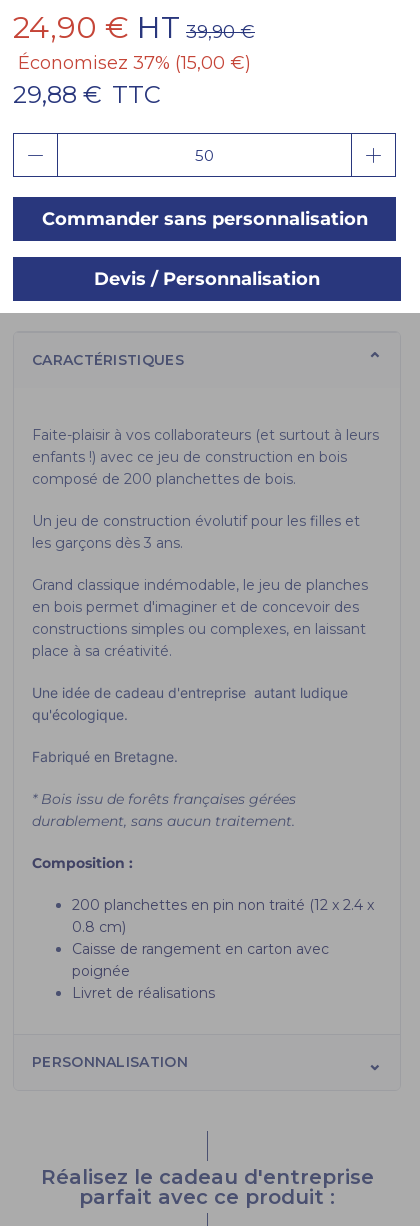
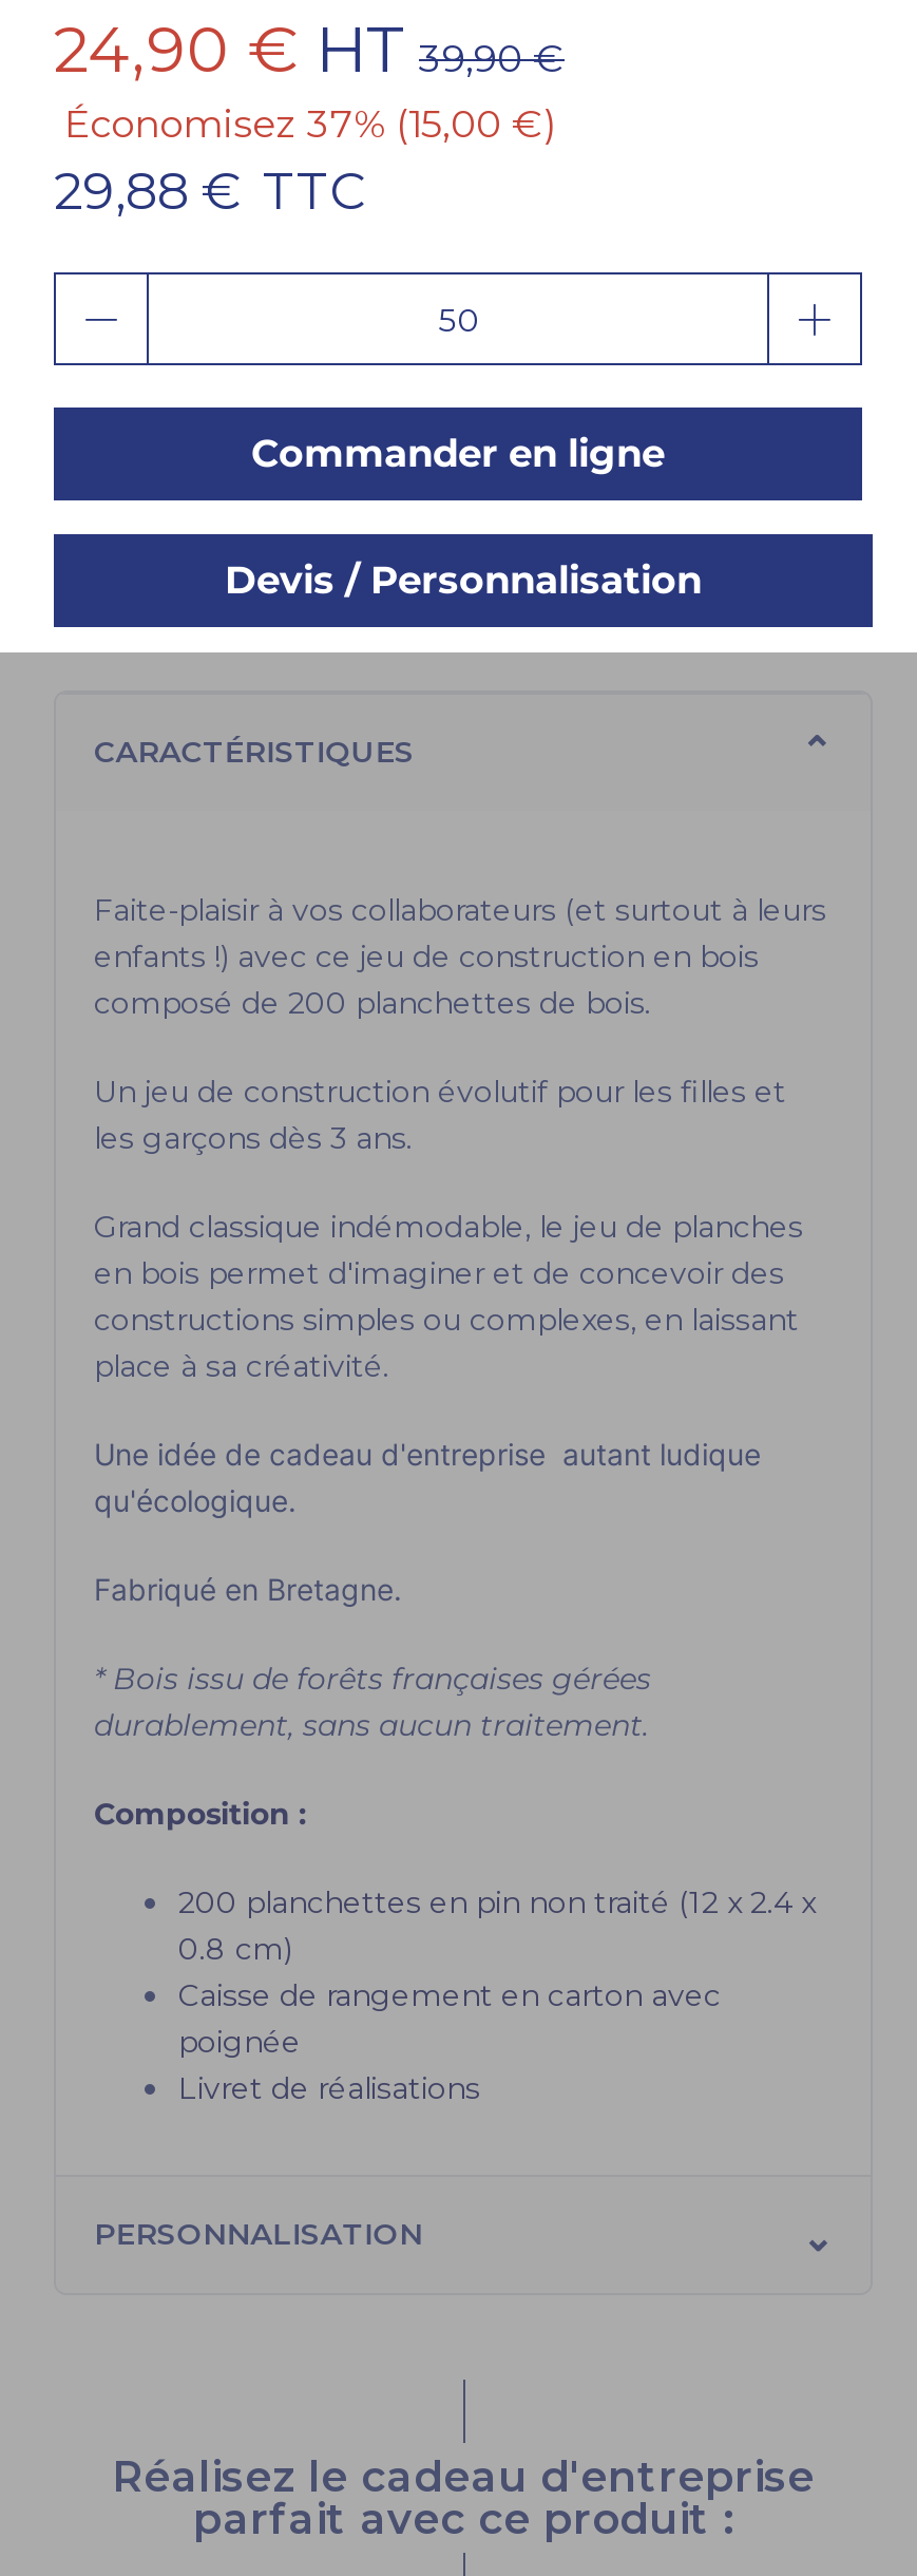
- Commander sans personnalisation
+ Commander en ligne
